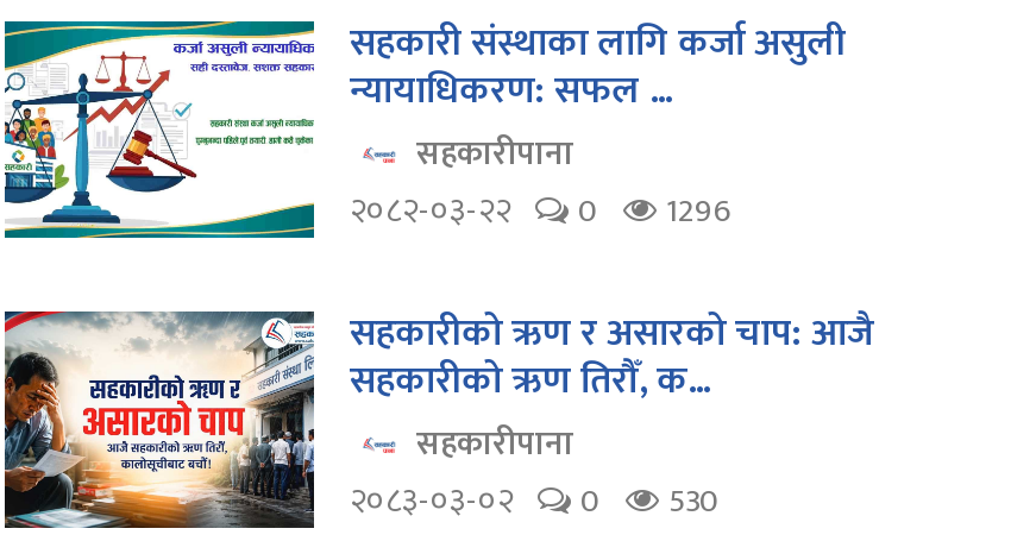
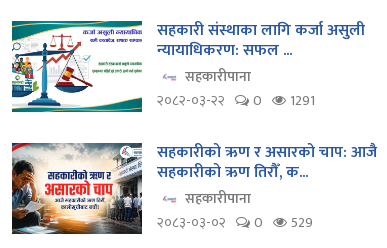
- 1296
+ 1291

- 530
+ 529
